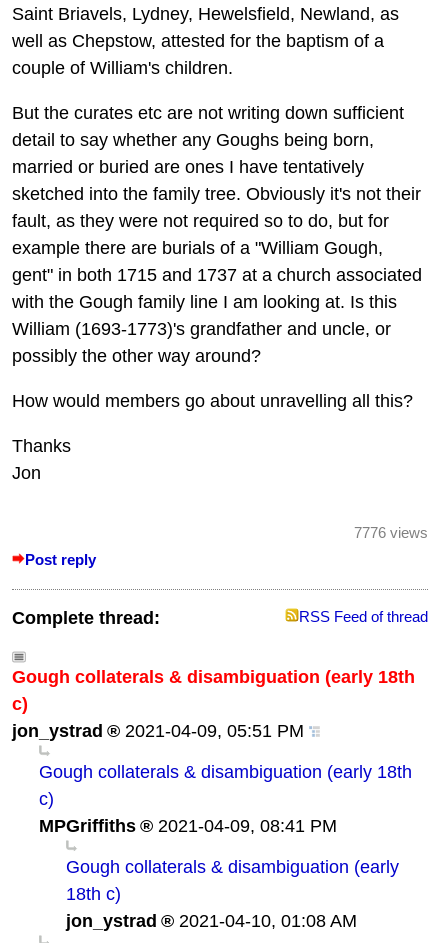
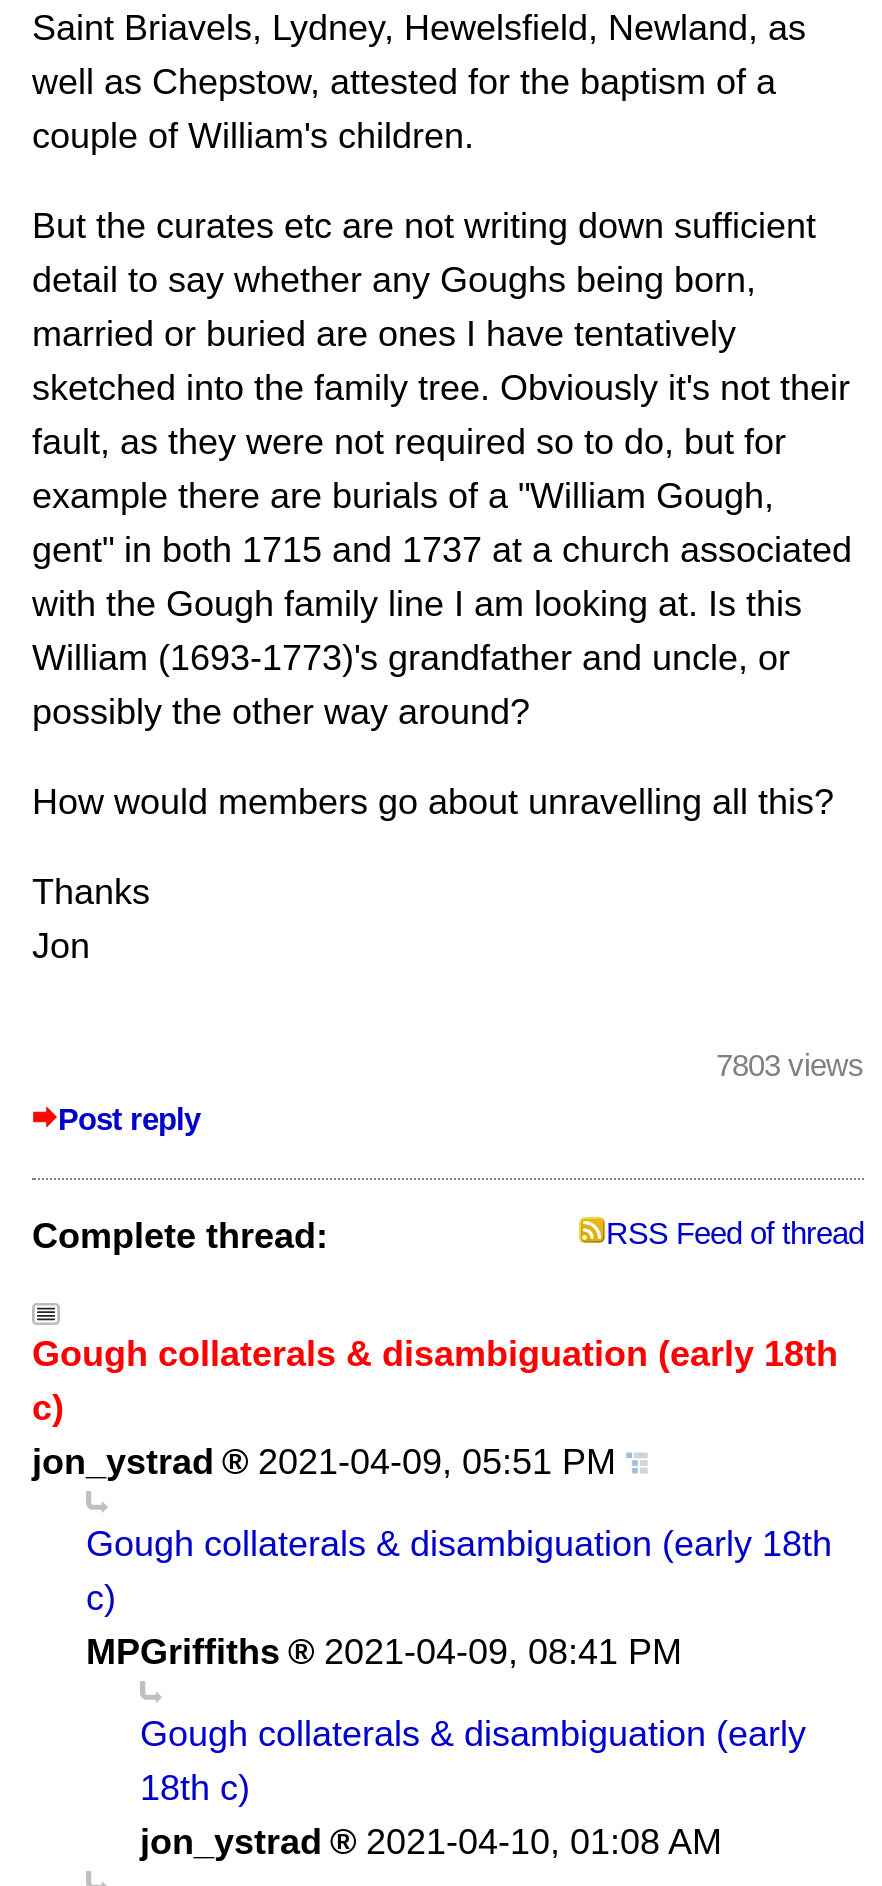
- 7776 views
+ 7803 views
